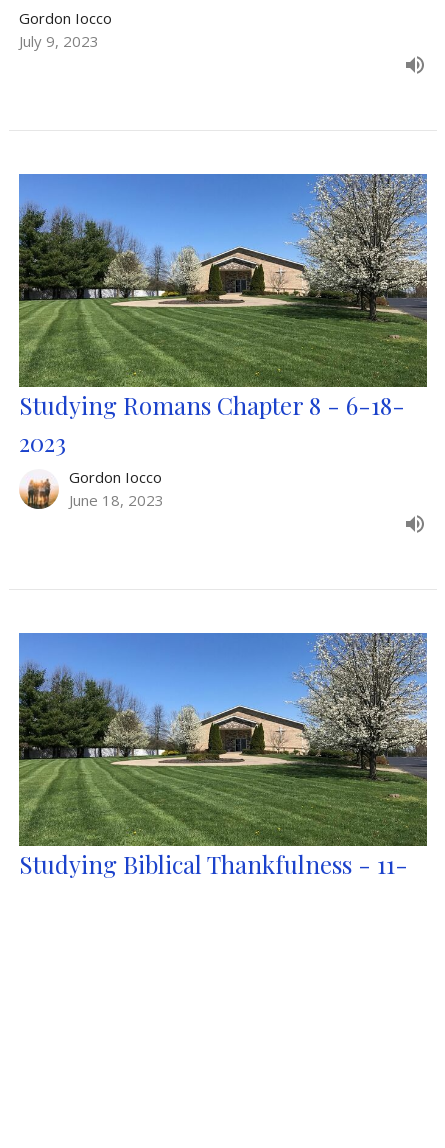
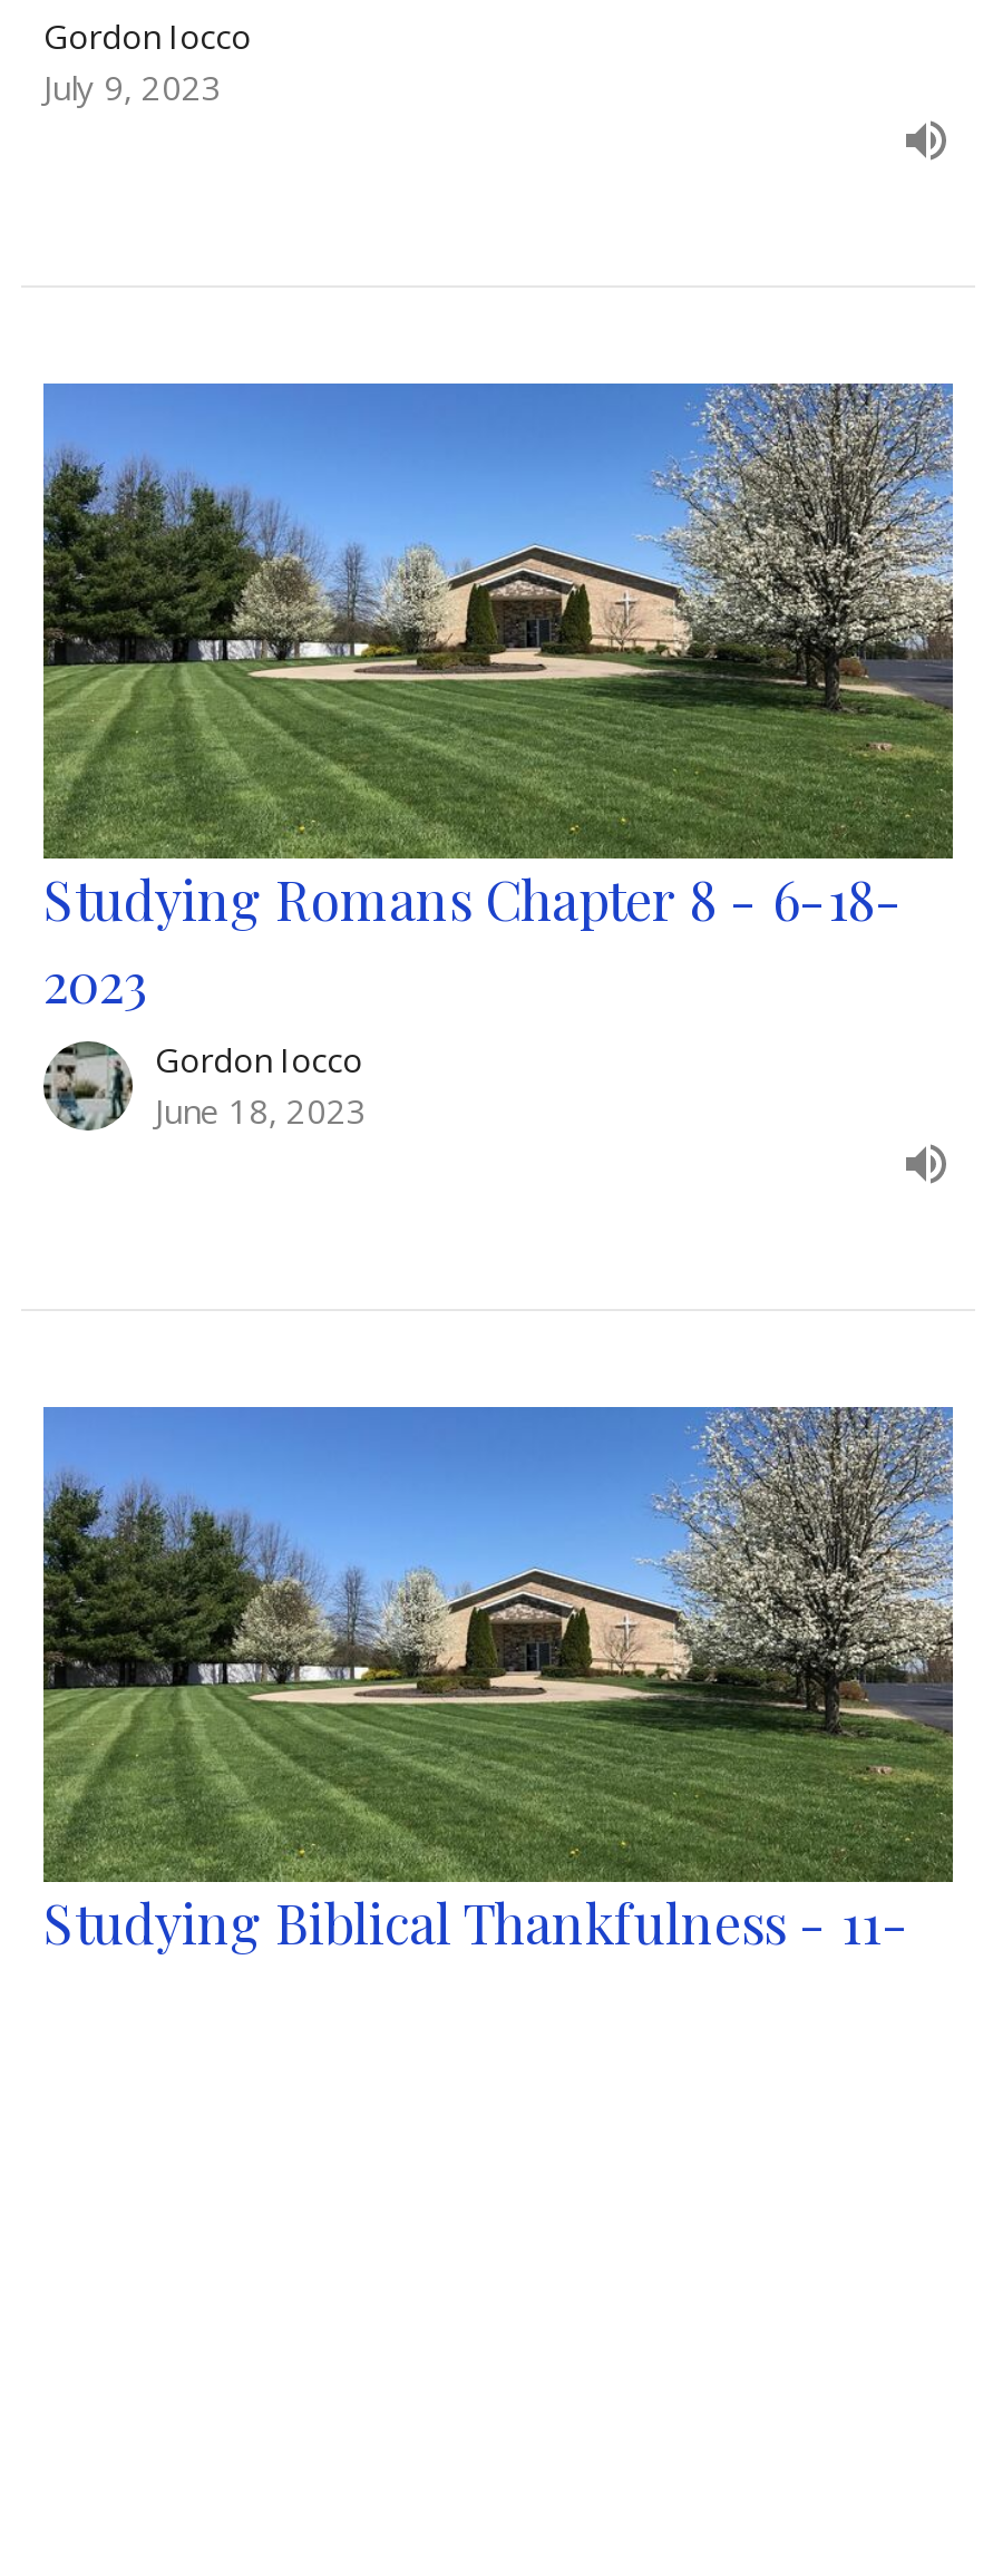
- [image]
+ [image]
